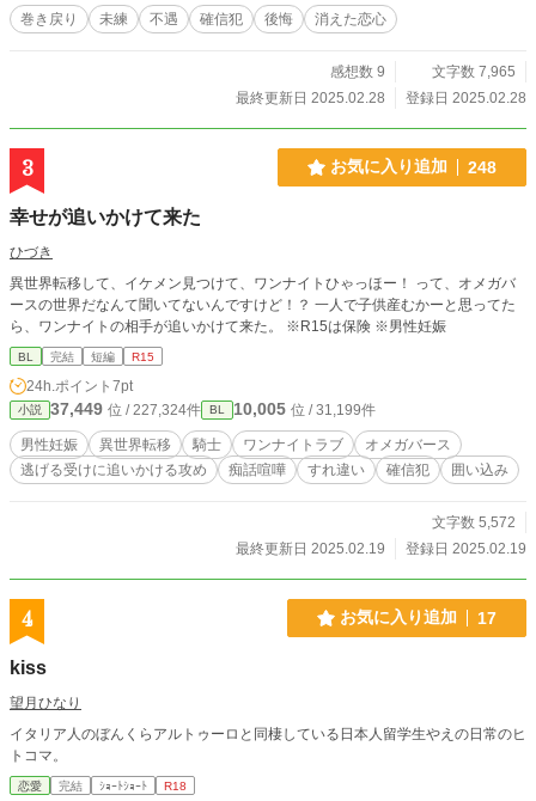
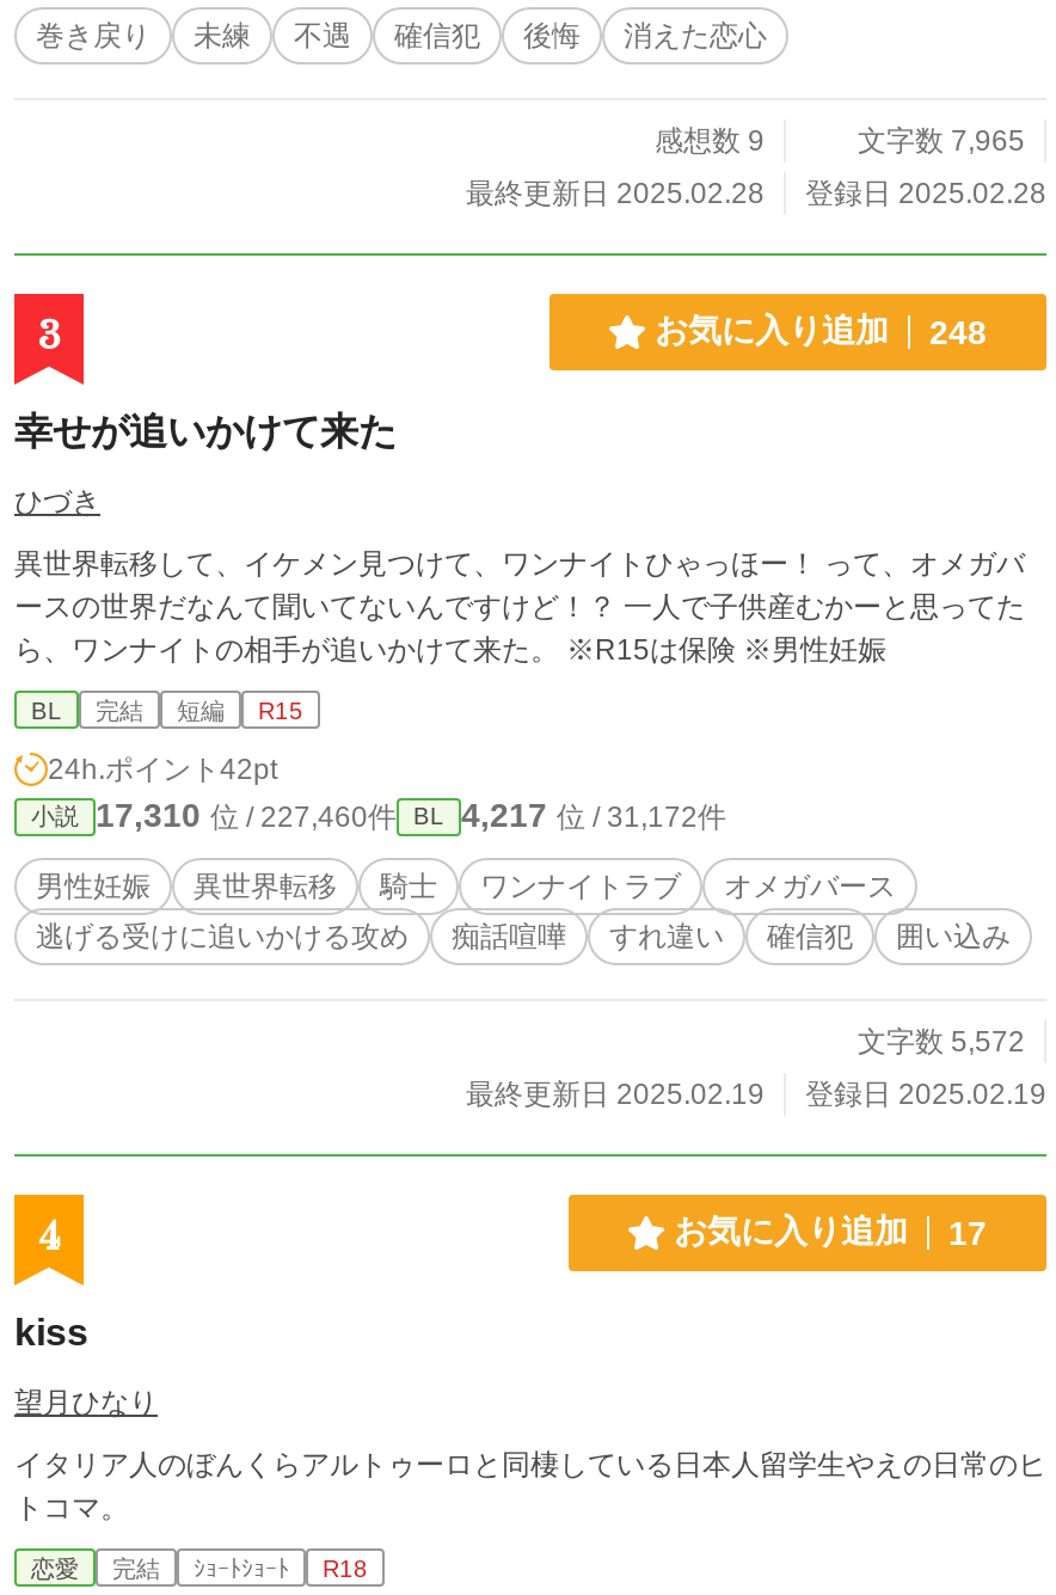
- 24h.ポイント7pt
+ 24h.ポイント42pt

- 37,449位 / 227,324件
+ 17,310位 / 227,460件

- 10,005位 / 31,199件
+ 4,217位 / 31,172件
